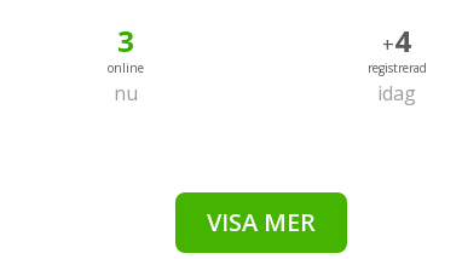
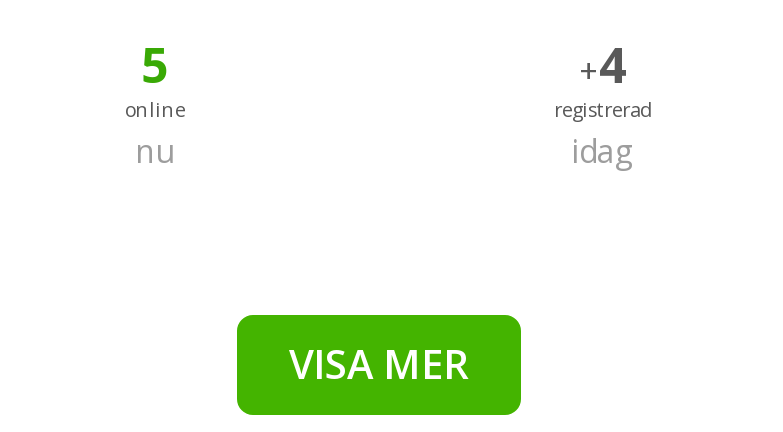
- 3
+ 5
